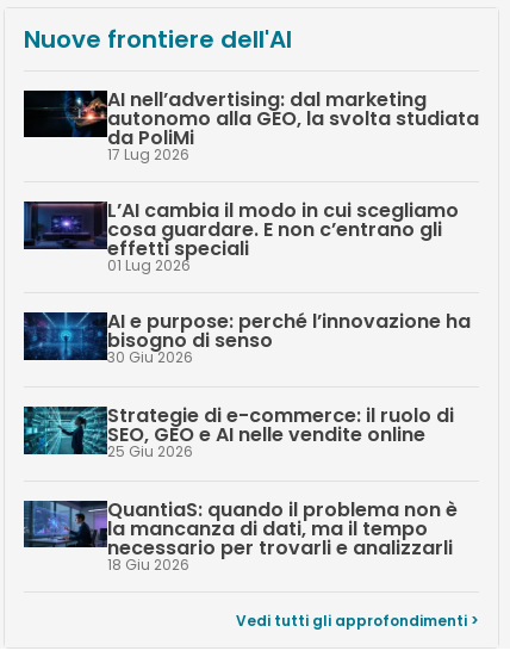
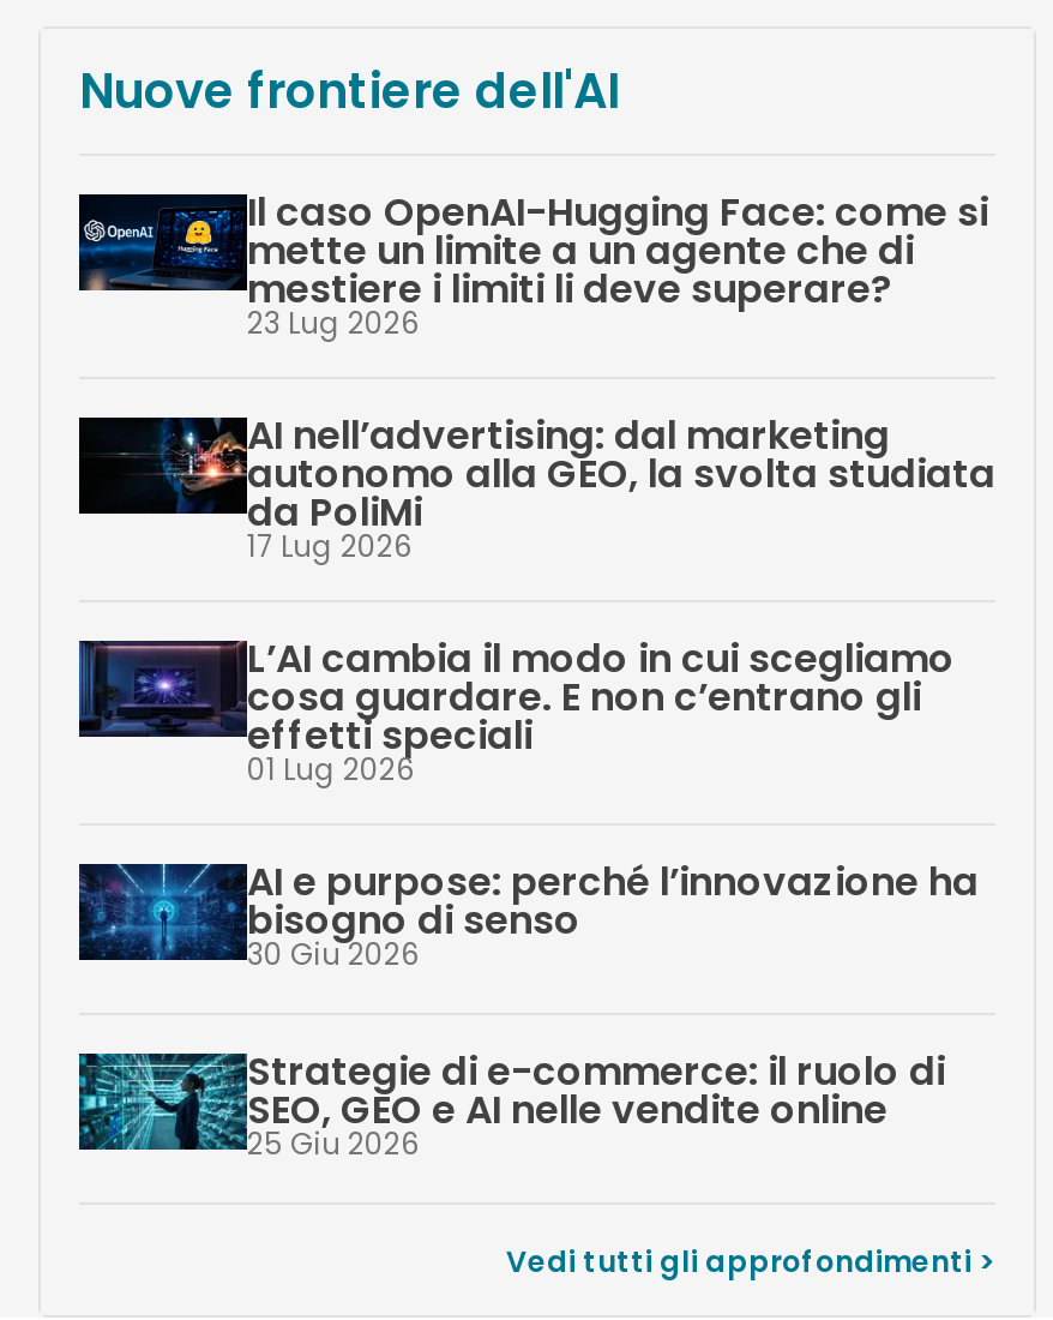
+ [image]
+ Il caso OpenAI-Hugging Face: come si
+ mette un limite a un agente che di
+ mestiere i limiti li deve superare?
+ 23 Lug 2026

moved down: [image] | AI nell’advertising: dal marketing | autonomo alla GEO, la svolta studiata | ... | SEO, GEO e AI nelle vendite online | 25 Giu 2026

- [image]
- QuantiaS: quando il problema non è
- la mancanza di dati, ma il tempo
- necessario per trovarli e analizzarli
- 18 Giu 2026
